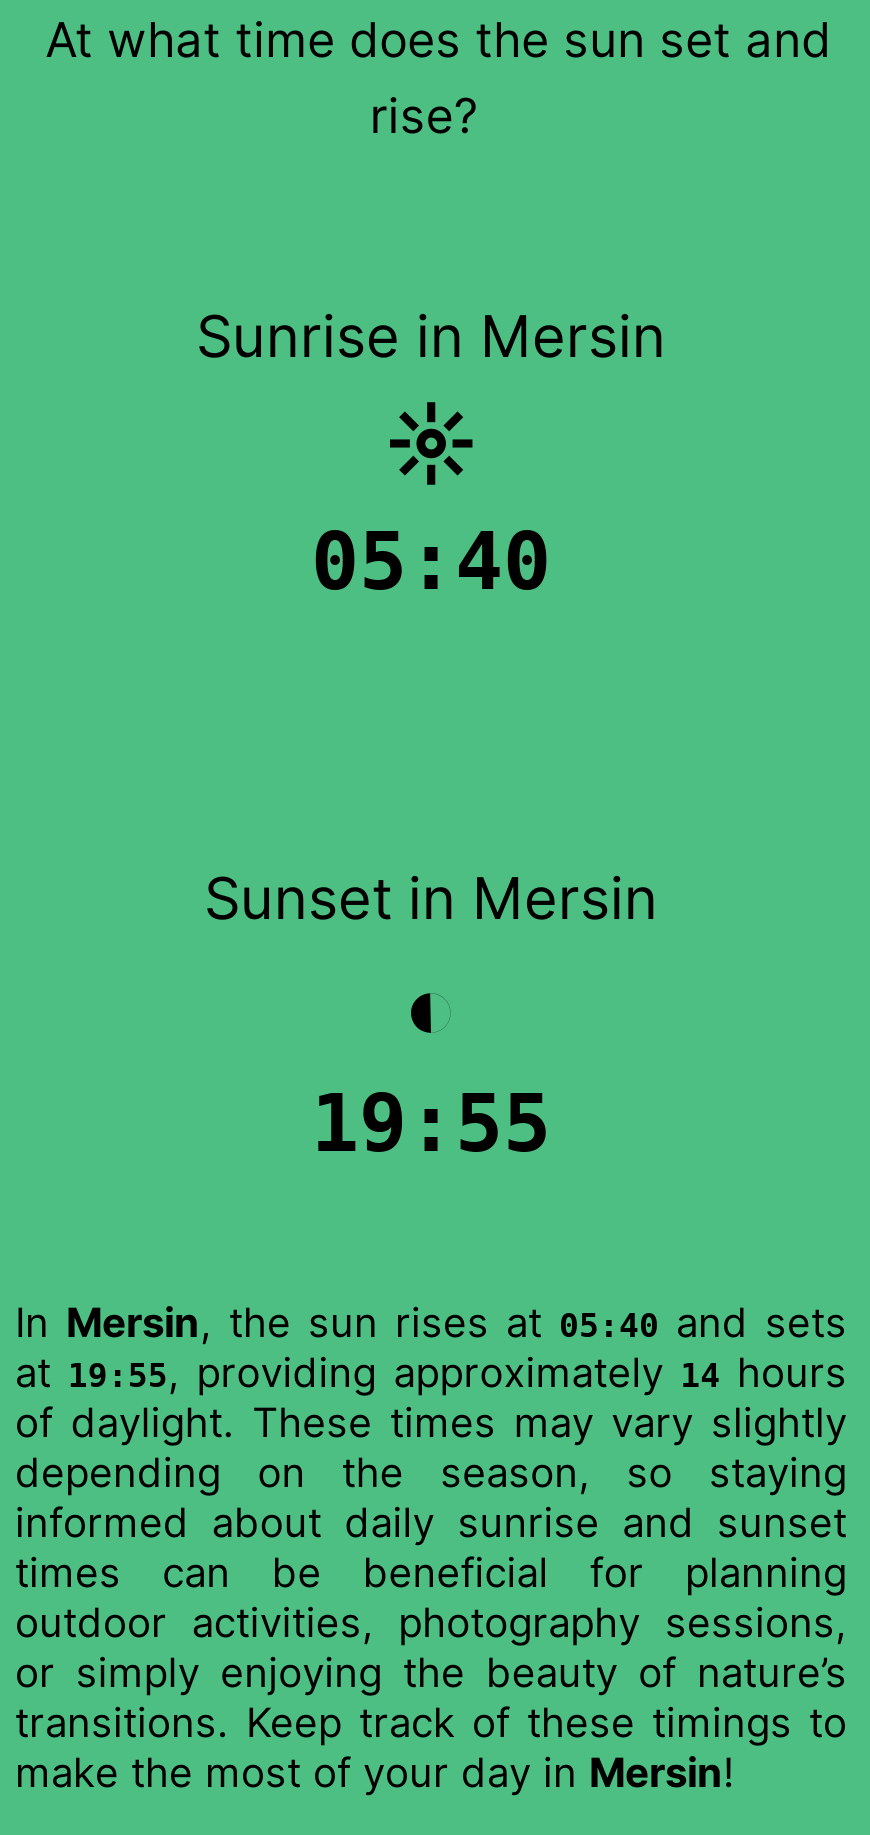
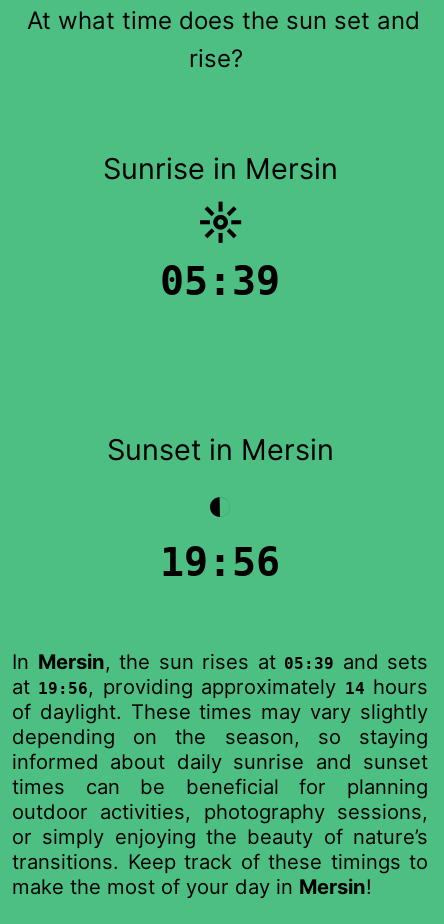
- 05:40
+ 05:39

- 19:55
+ 19:56

- In Mersin, the sun rises at 05:40 and sets
+ In Mersin, the sun rises at 05:39 and sets

- at 19:55, providing approximately 14 hours
+ at 19:56, providing approximately 14 hours
